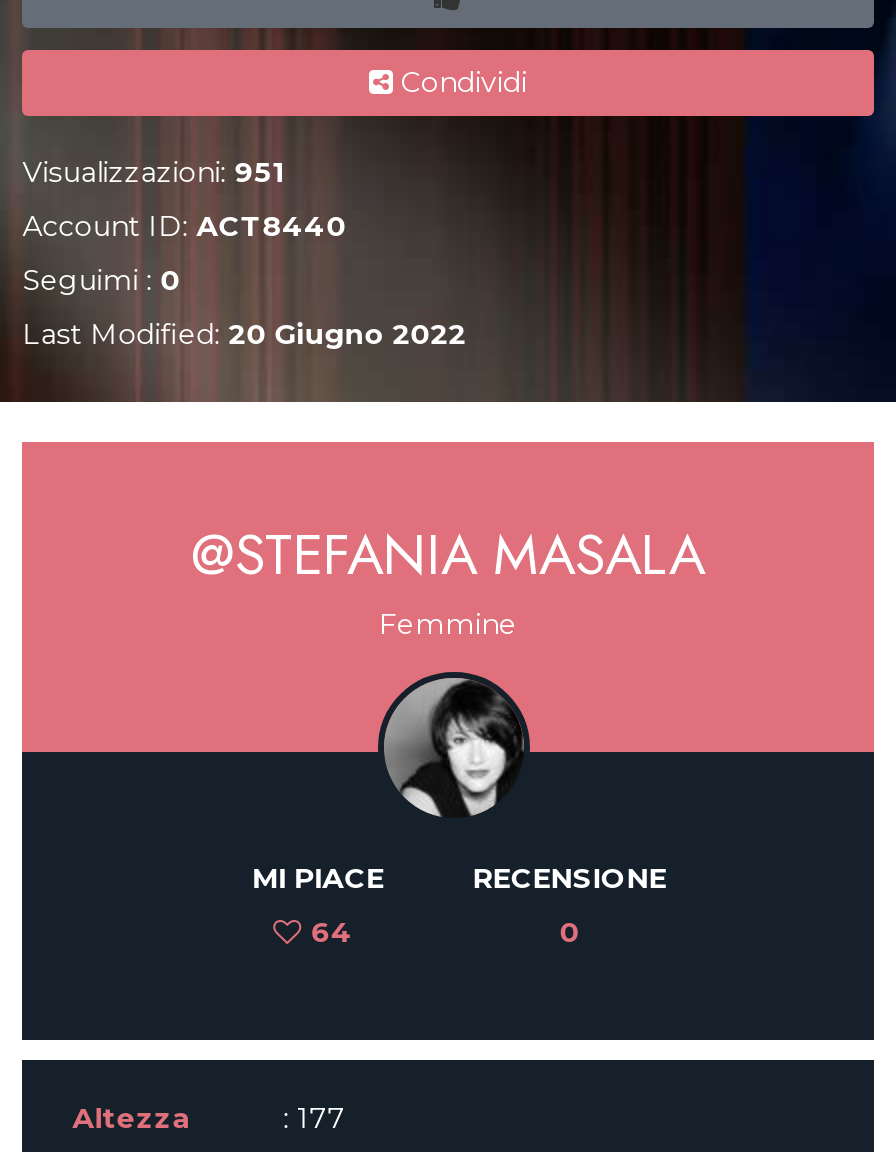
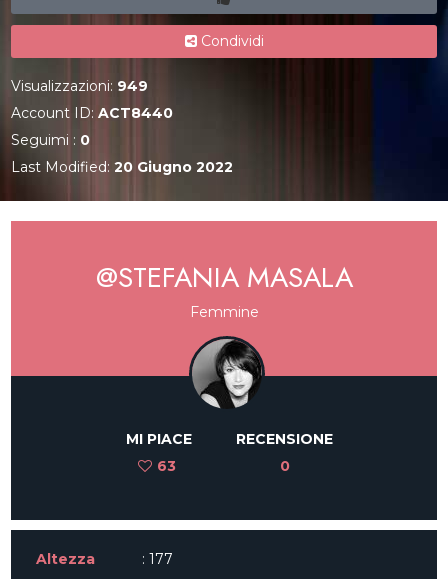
- Visualizzazioni: 951
+ Visualizzazioni: 949

- 64
+ 63
